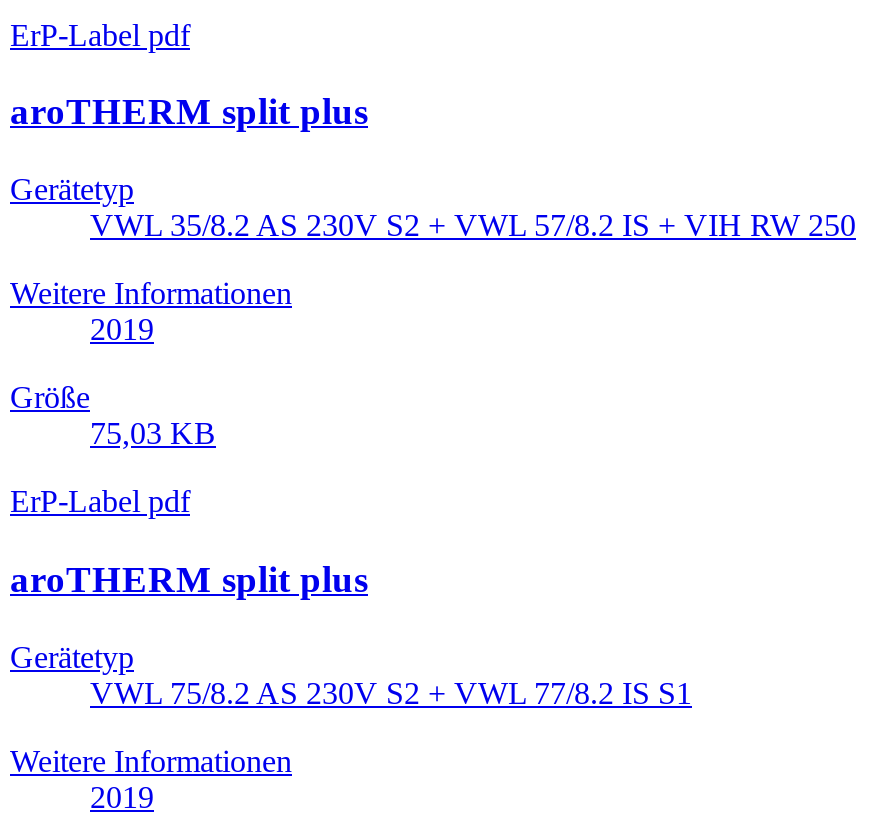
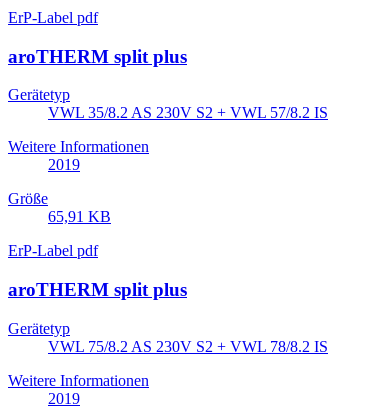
- VWL 35/8.2 AS 230V S2 + VWL 57/8.2 IS + VIH RW 250
+ VWL 35/8.2 AS 230V S2 + VWL 57/8.2 IS

- 75,03 KB
+ 65,91 KB

- VWL 75/8.2 AS 230V S2 + VWL 77/8.2 IS S1
+ VWL 75/8.2 AS 230V S2 + VWL 78/8.2 IS
